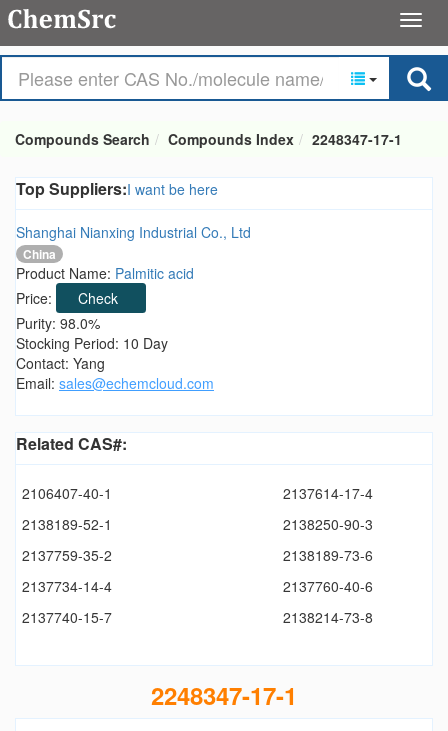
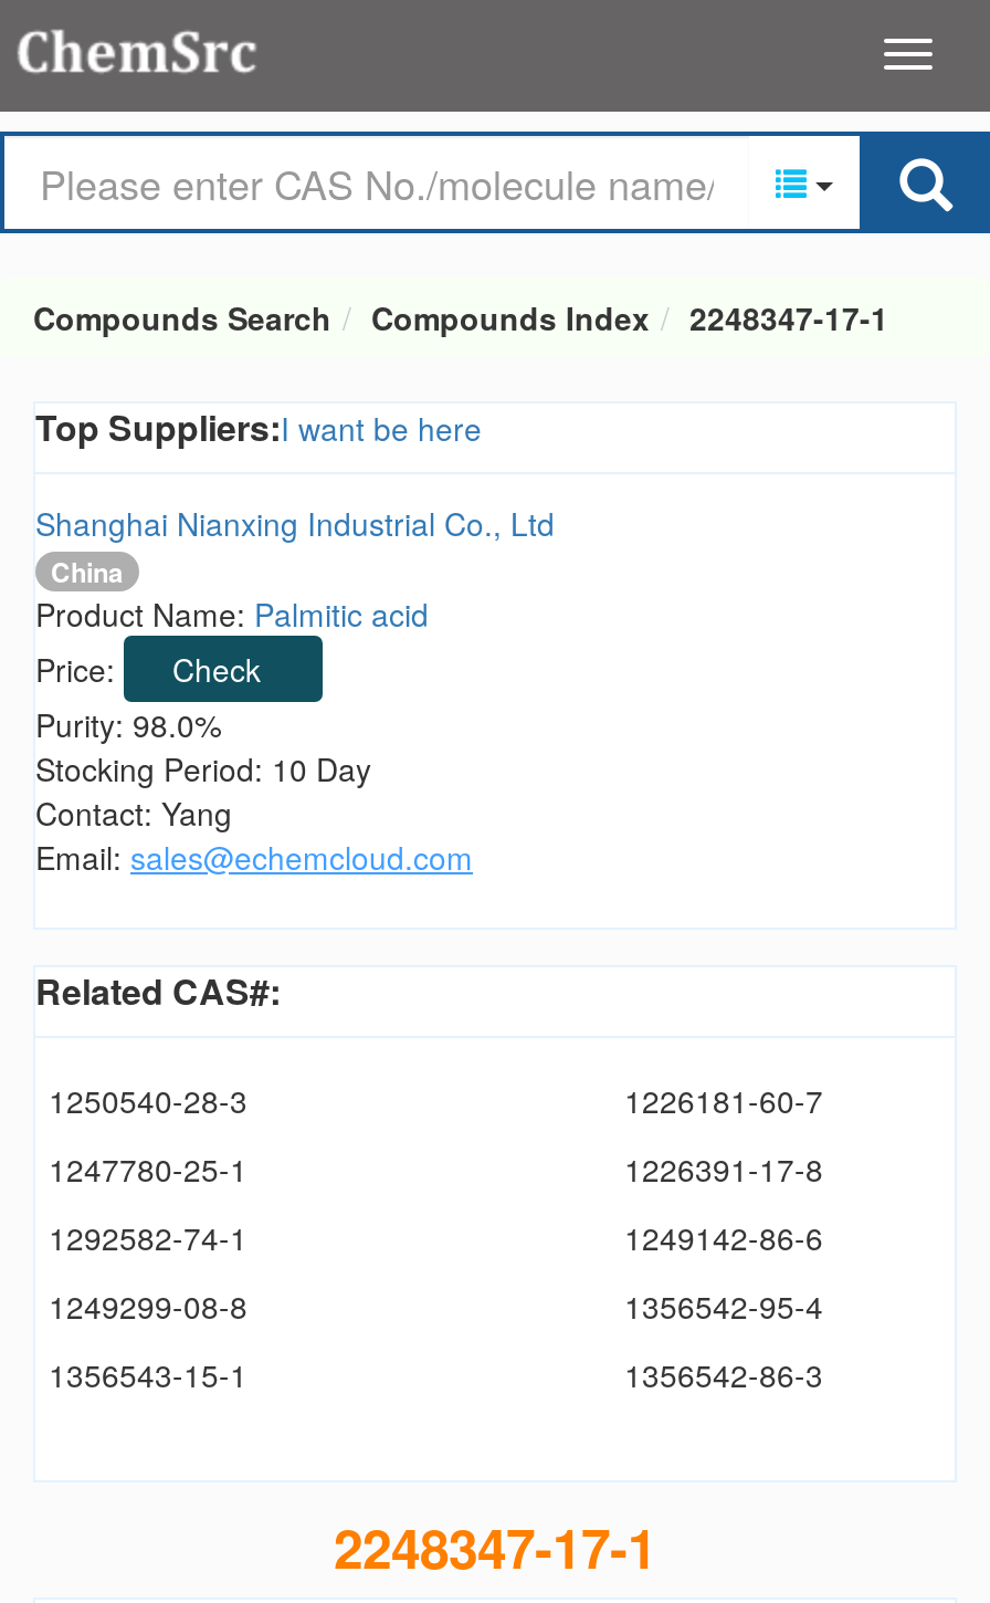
- 2106407-40-1
+ 1250540-28-3

- 2137614-17-4
+ 1226181-60-7

- 2138189-52-1
+ 1247780-25-1

- 2138250-90-3
+ 1226391-17-8

- 2137759-35-2
+ 1292582-74-1

- 2138189-73-6
+ 1249142-86-6

- 2137734-14-4
+ 1249299-08-8

- 2137760-40-6
+ 1356542-95-4

- 2137740-15-7
+ 1356543-15-1

- 2138214-73-8
+ 1356542-86-3
